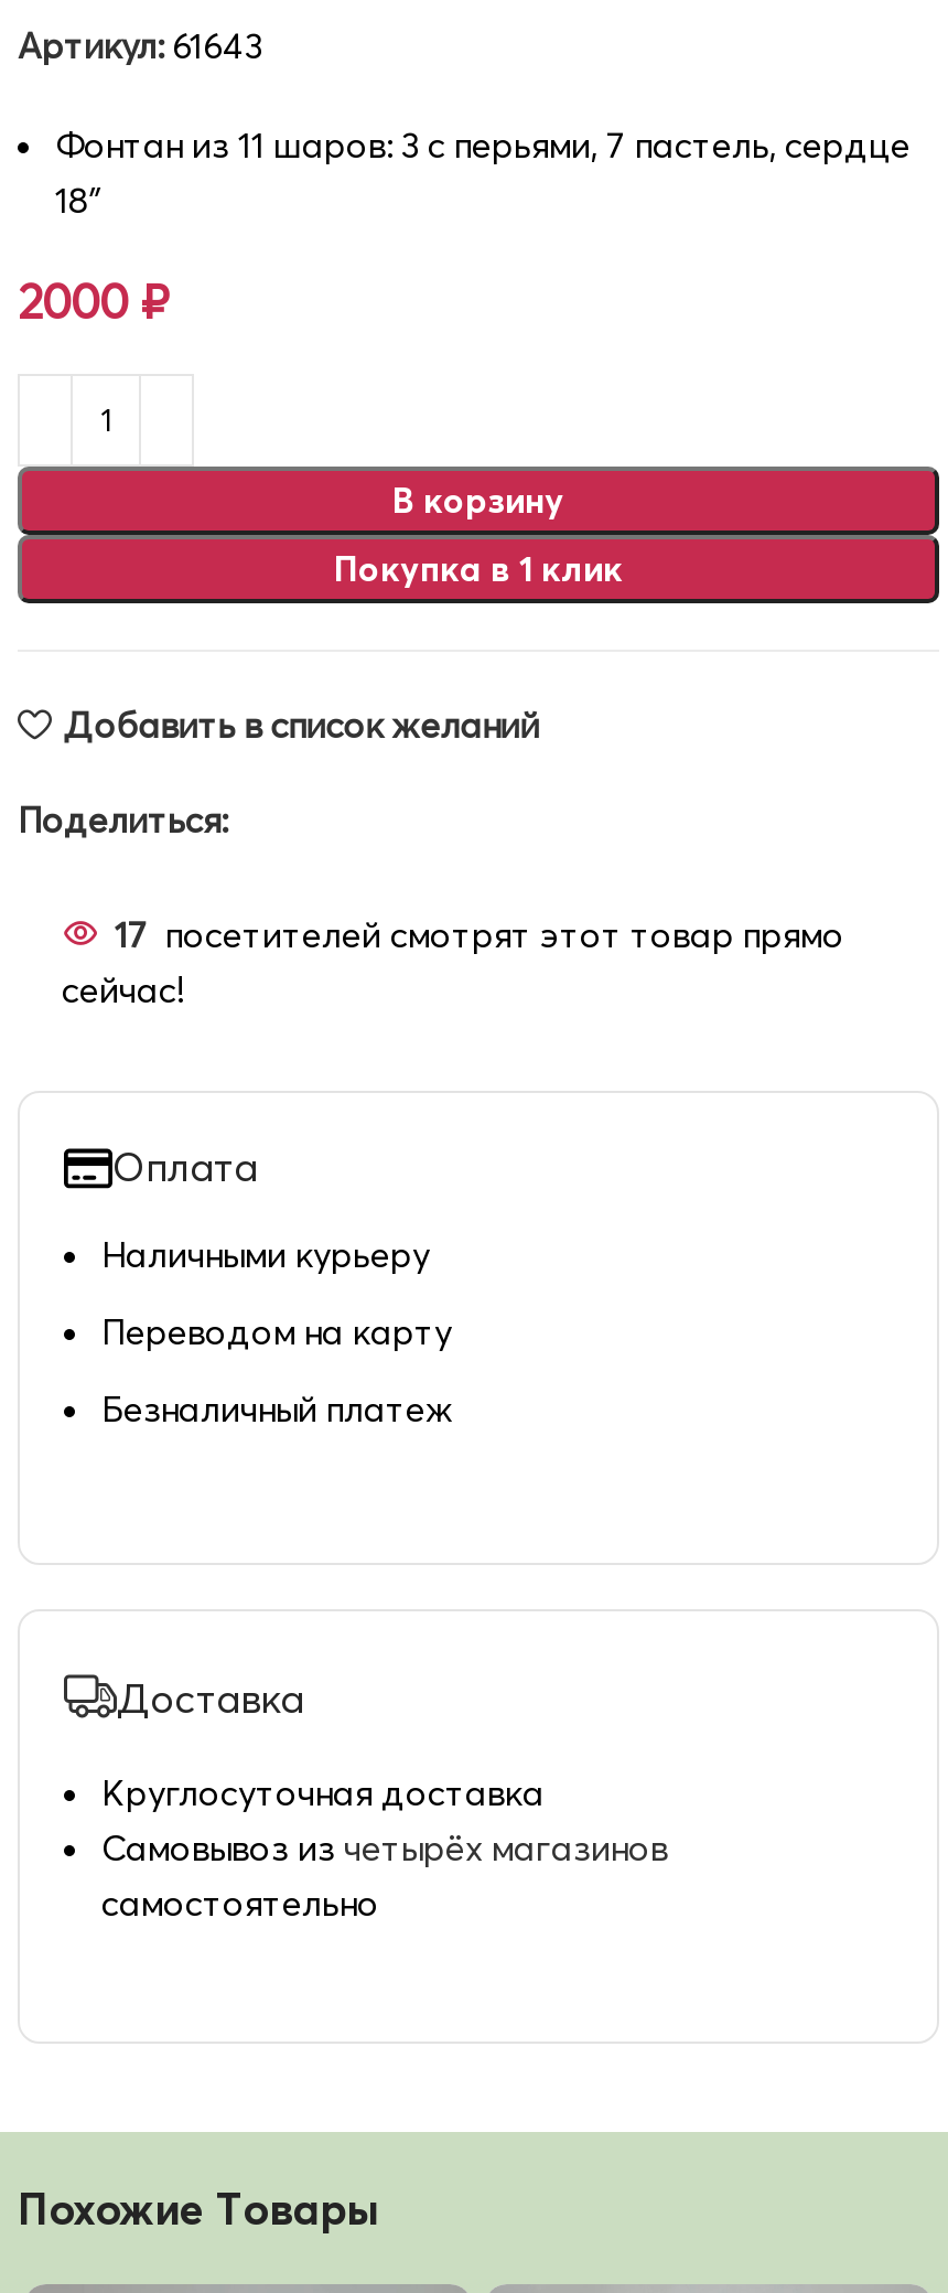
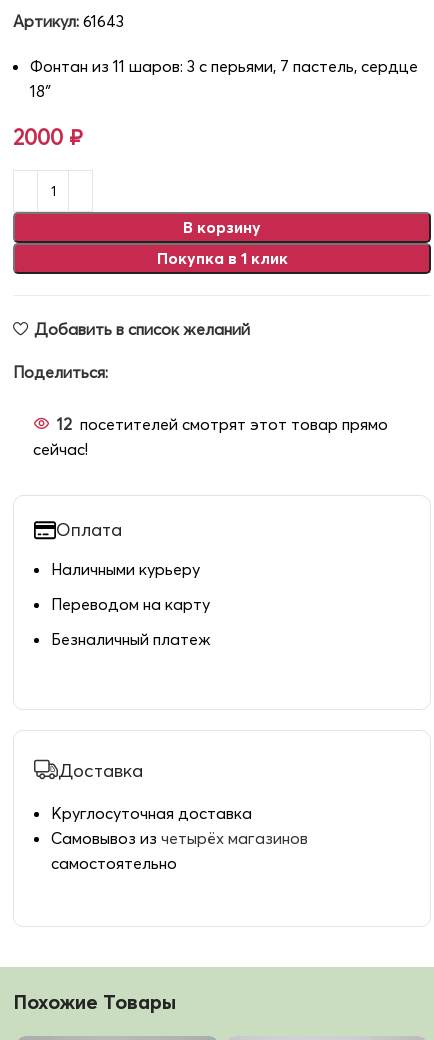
- 17 посетителей смотрят этот товар прямо
+ 12 посетителей смотрят этот товар прямо
